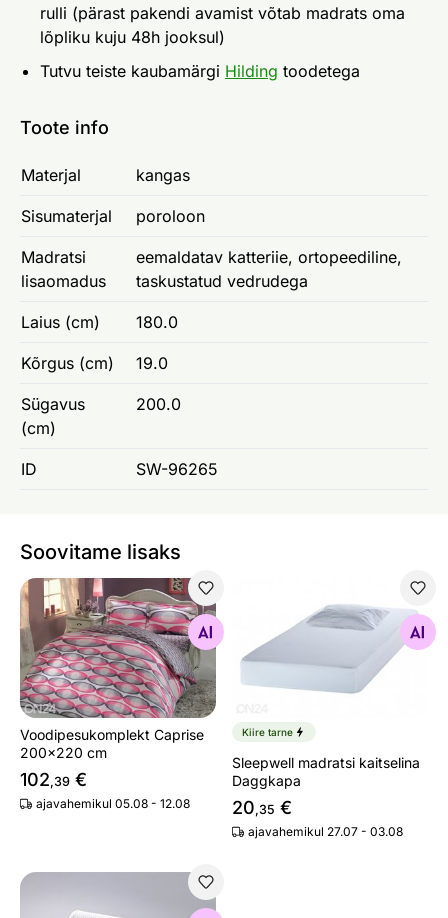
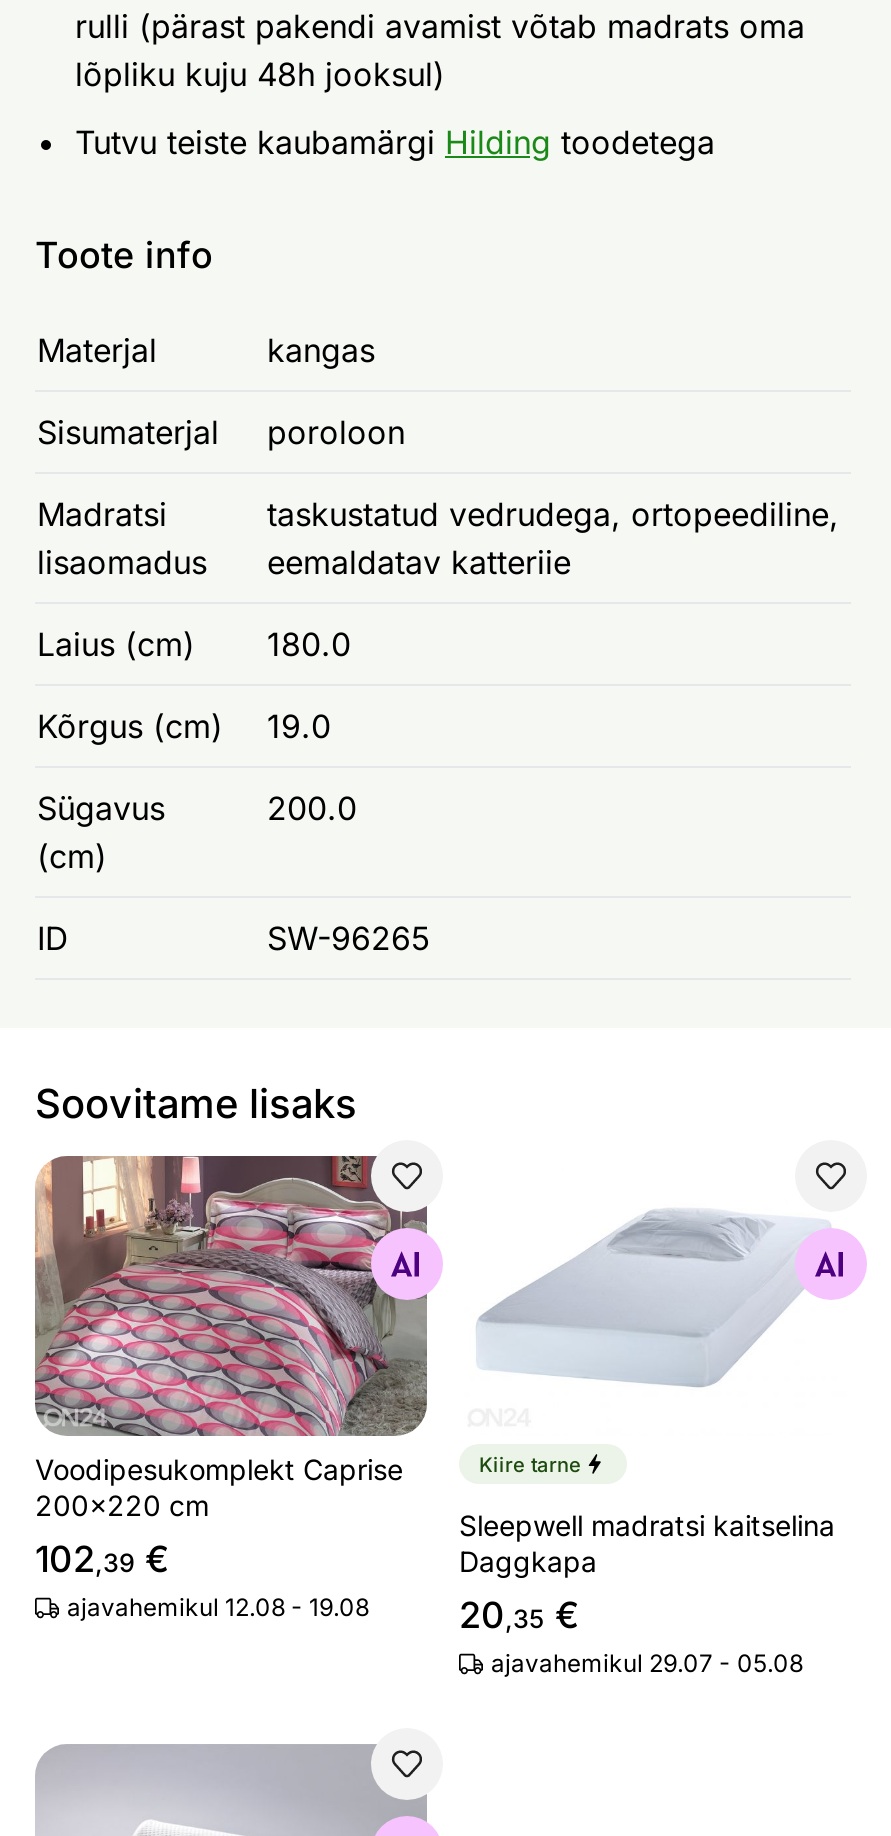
- eemaldatav katteriie, ortopeediline,
- taskustatud vedrudega
+ taskustatud vedrudega, ortopeediline,
+ eemaldatav katteriie

- ajavahemikul 05.08 - 12.08
+ ajavahemikul 12.08 - 19.08

- ajavahemikul 27.07 - 03.08
+ ajavahemikul 29.07 - 05.08
